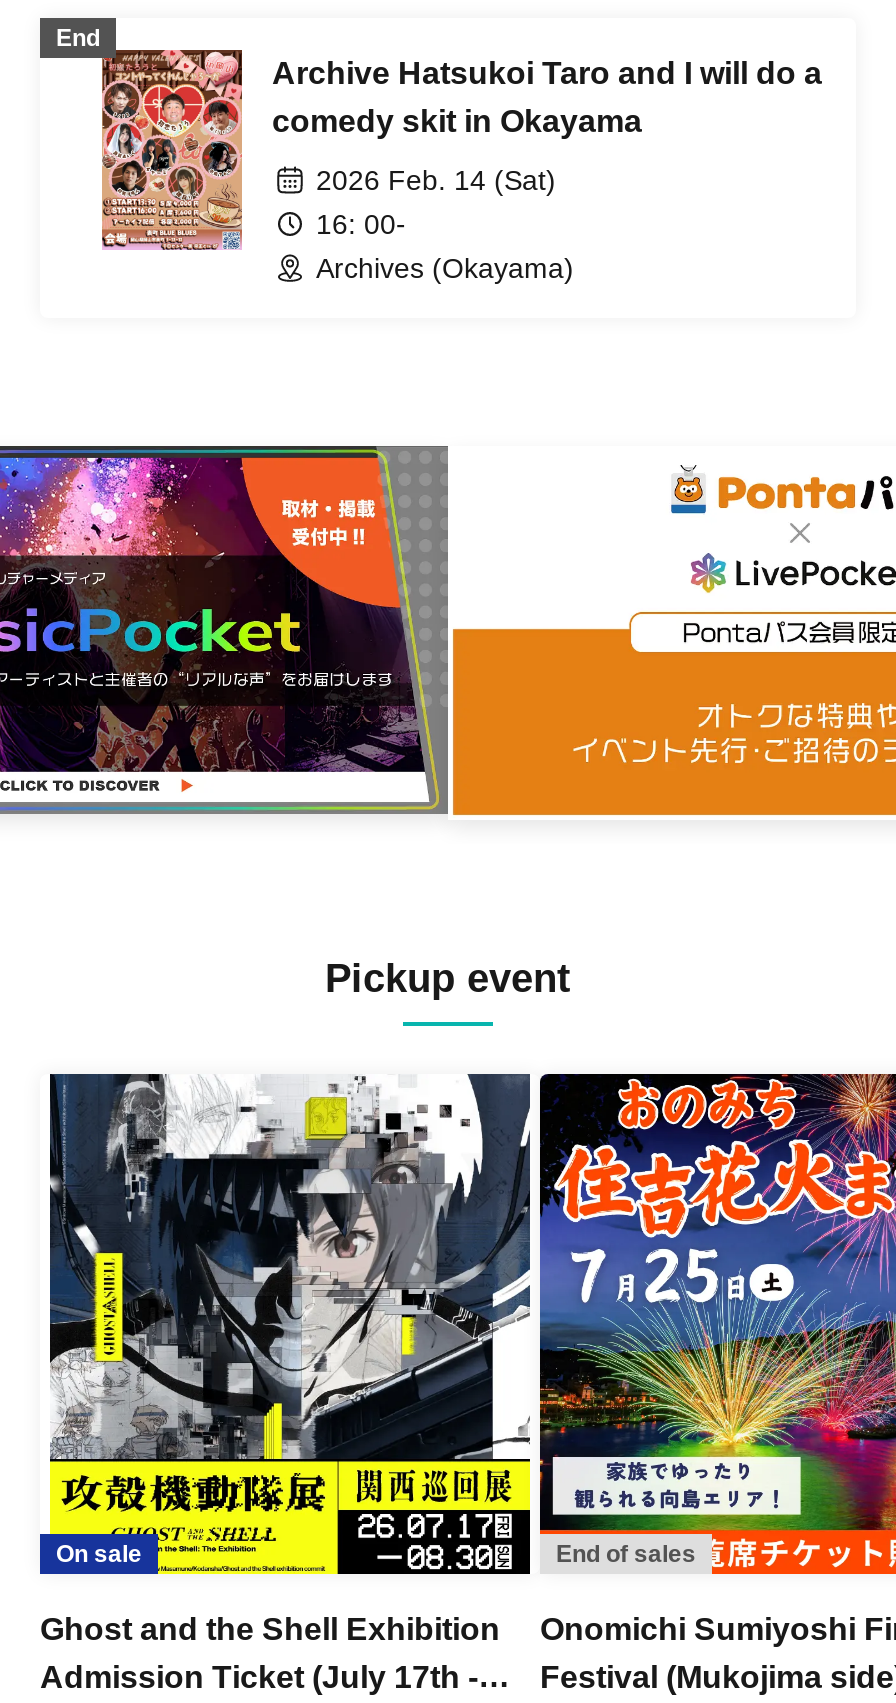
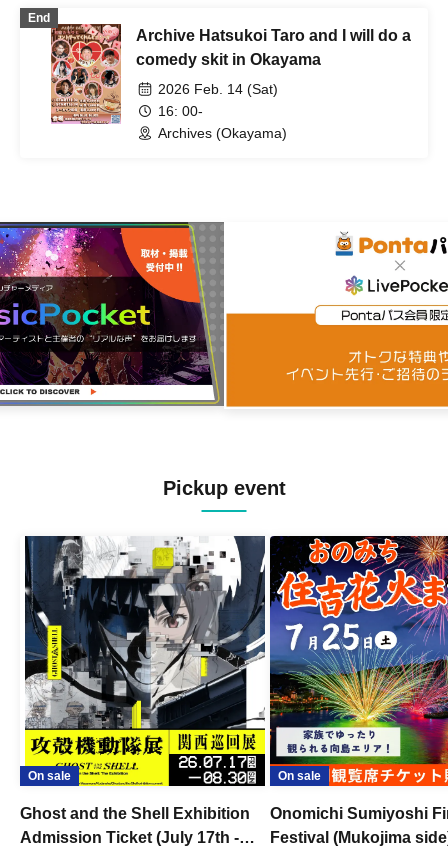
- End of sales
+ On sale
